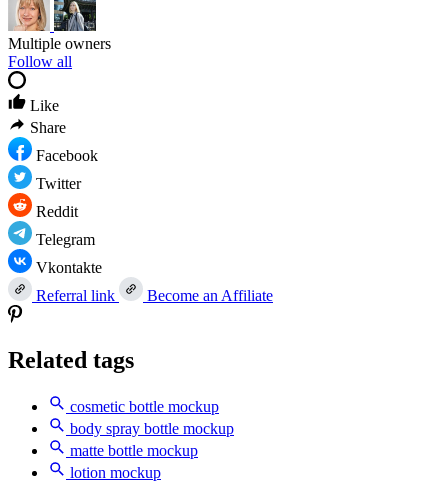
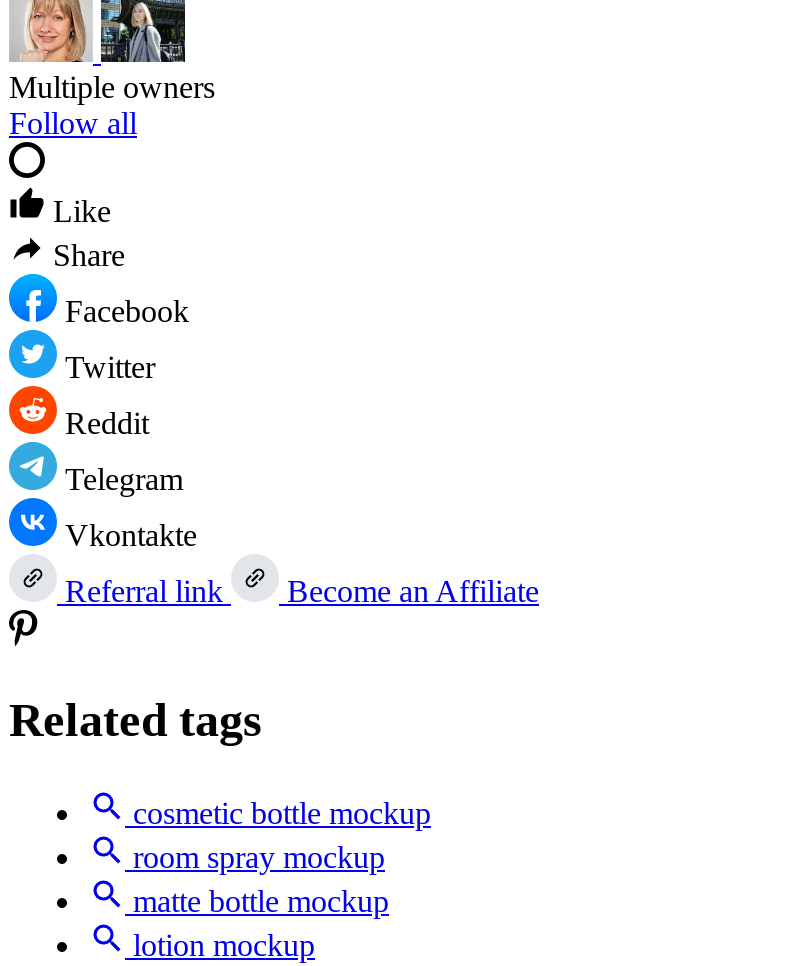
- body spray bottle mockup
+ room spray mockup
